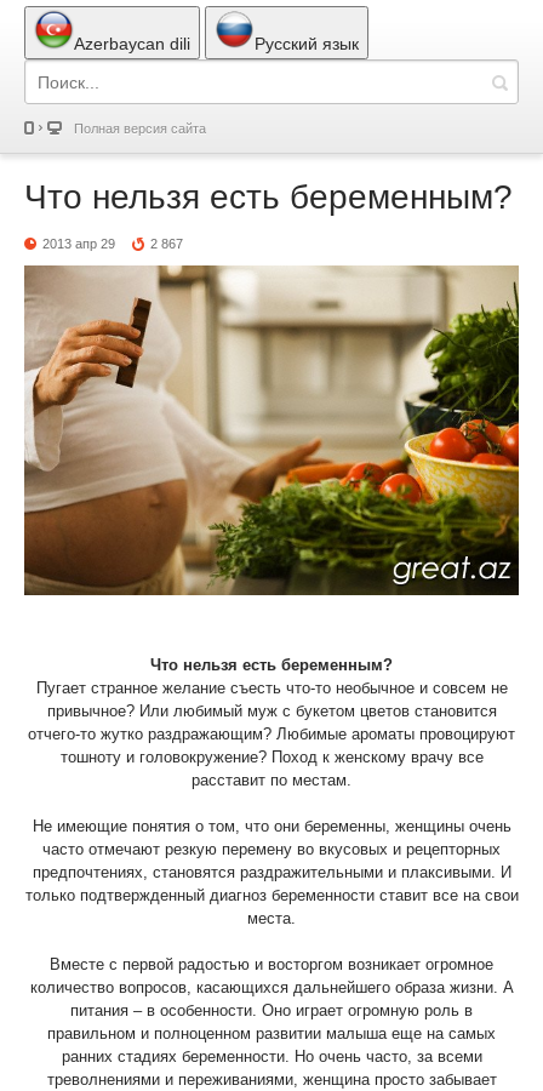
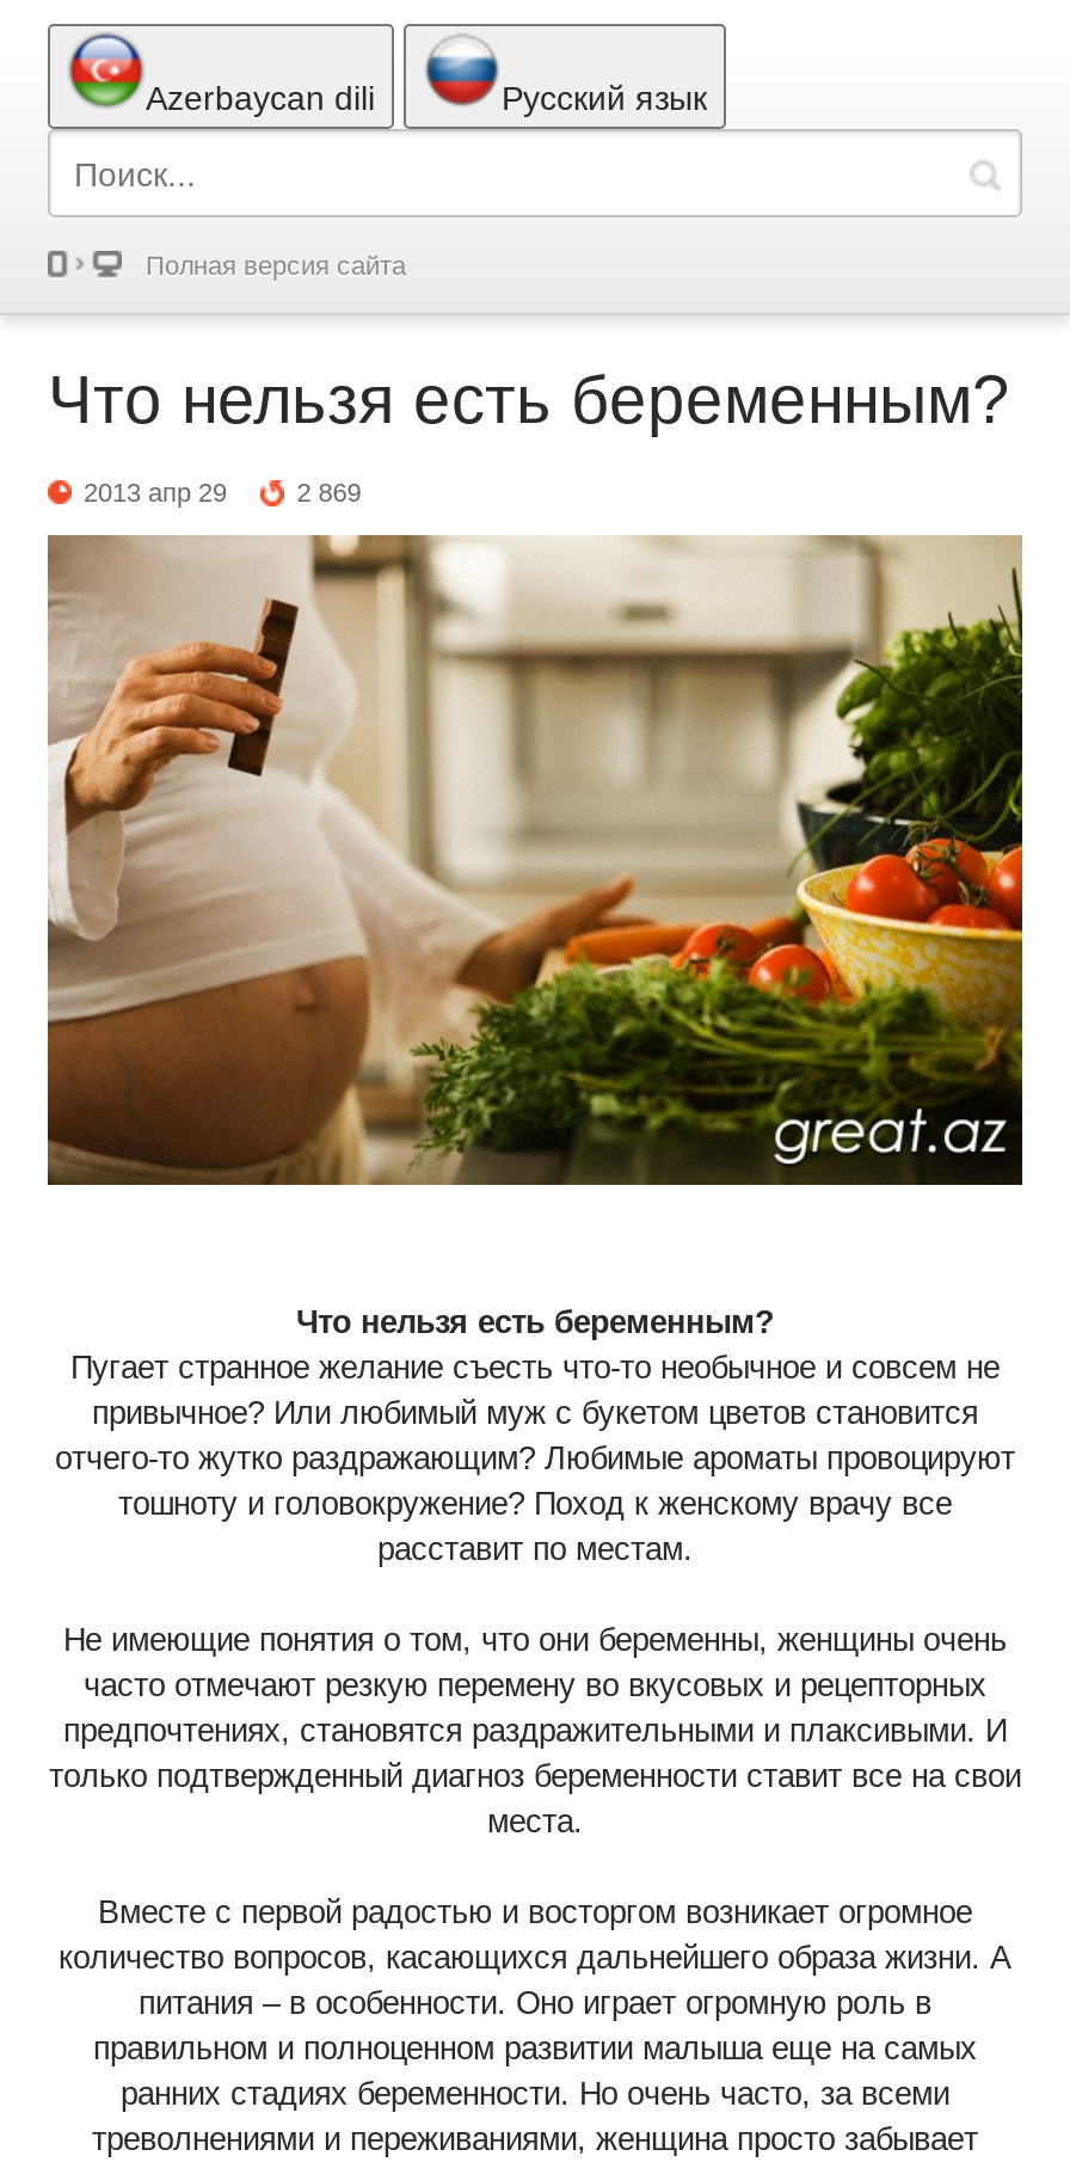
- 2 867
+ 2 869
